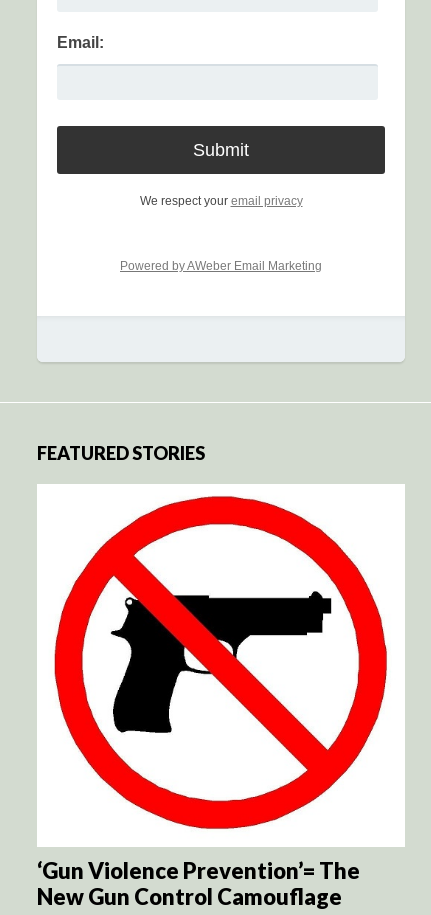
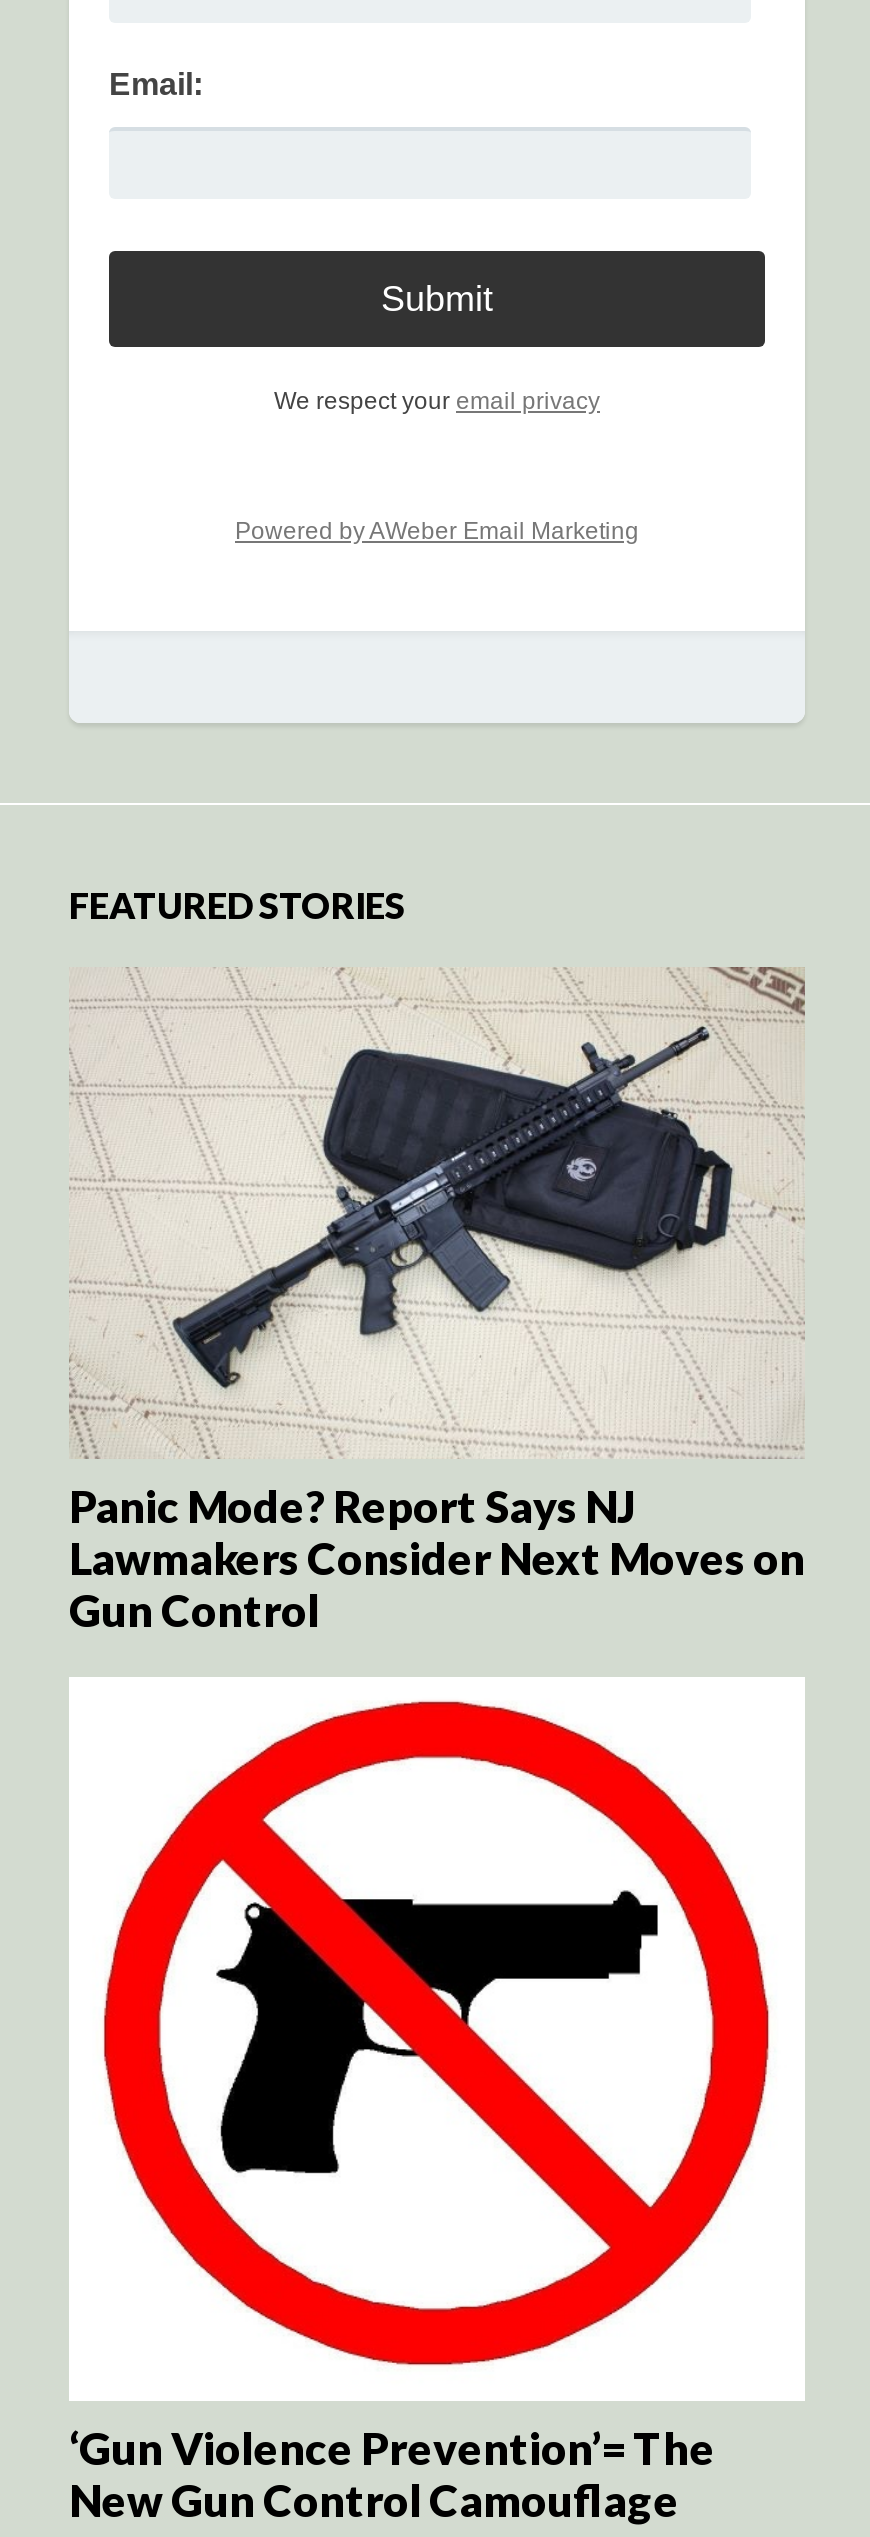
+ [image]
+ Panic Mode? Report Says NJ
+ Lawmakers Consider Next Moves on
+ Gun Control
